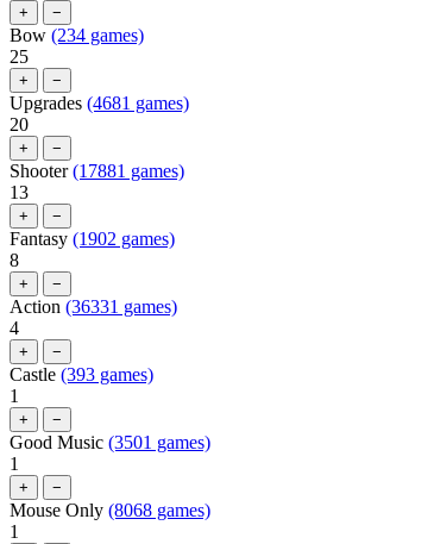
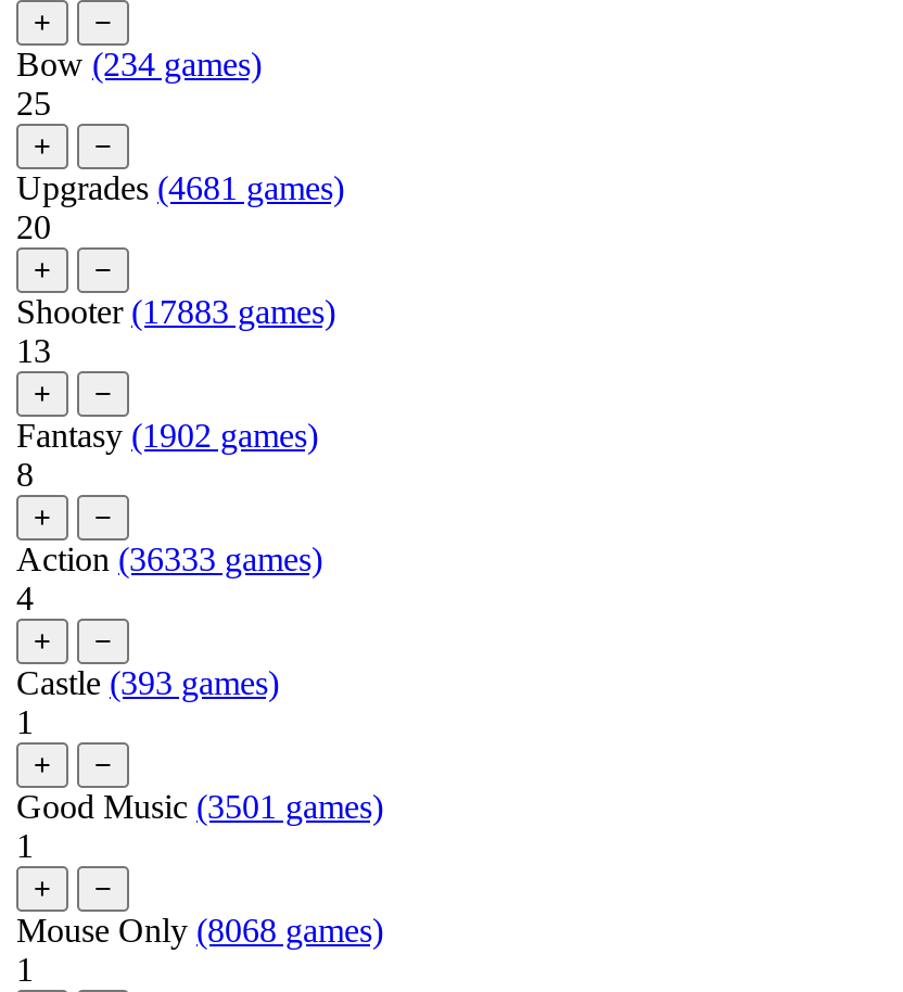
- Shooter (17881 games)
+ Shooter (17883 games)

- Action (36331 games)
+ Action (36333 games)
